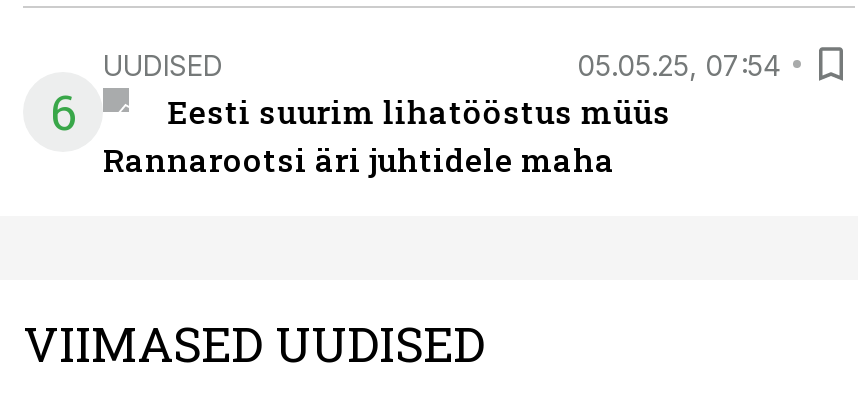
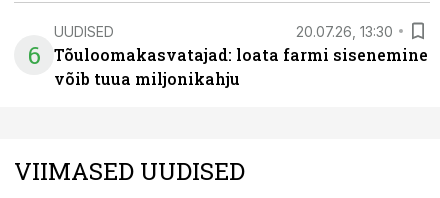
- 05.05.25, 07:54
- Eesti suurim lihatööstus müüs
- Rannarootsi äri juhtidele maha
+ 20.07.26, 13:30
+ Tõuloomakasvatajad: loata farmi sisenemine
+ võib tuua miljonikahju
